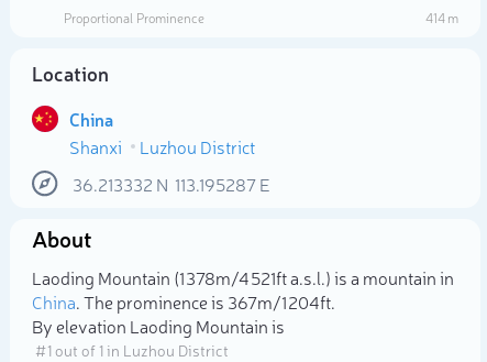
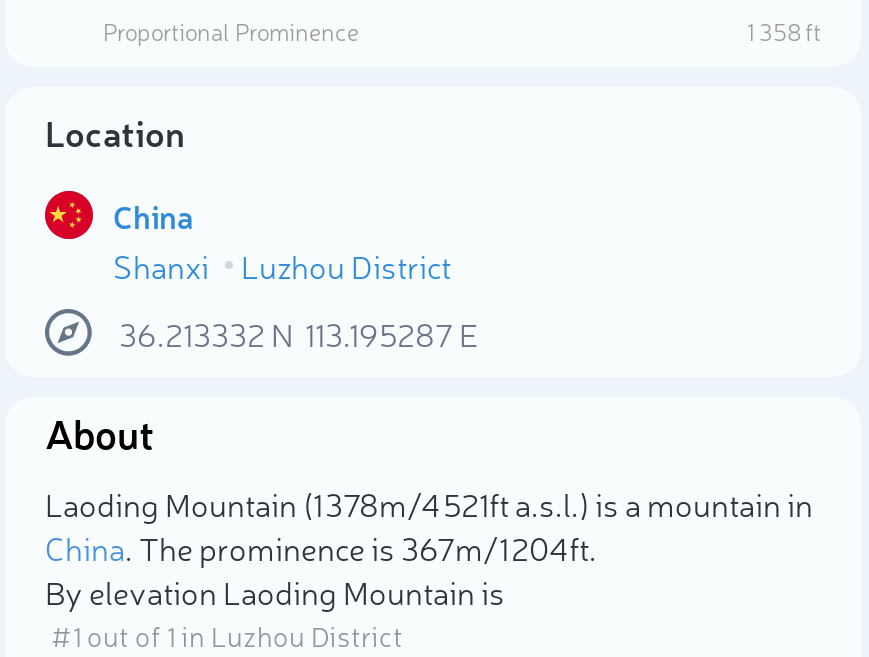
- 414 m
+ 1 358 ft
